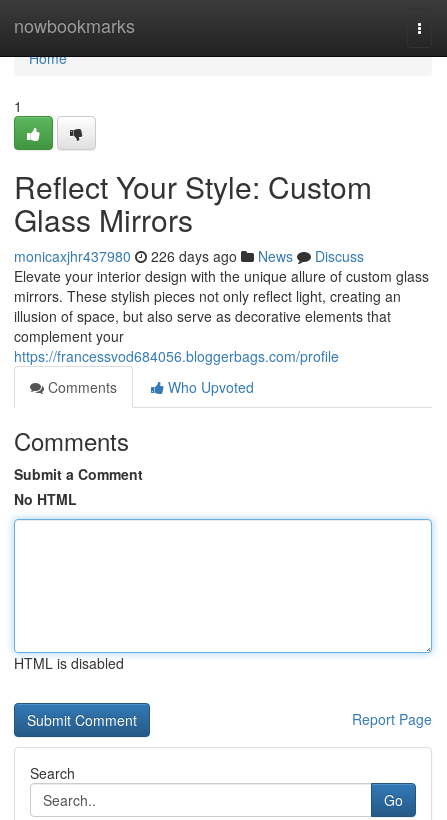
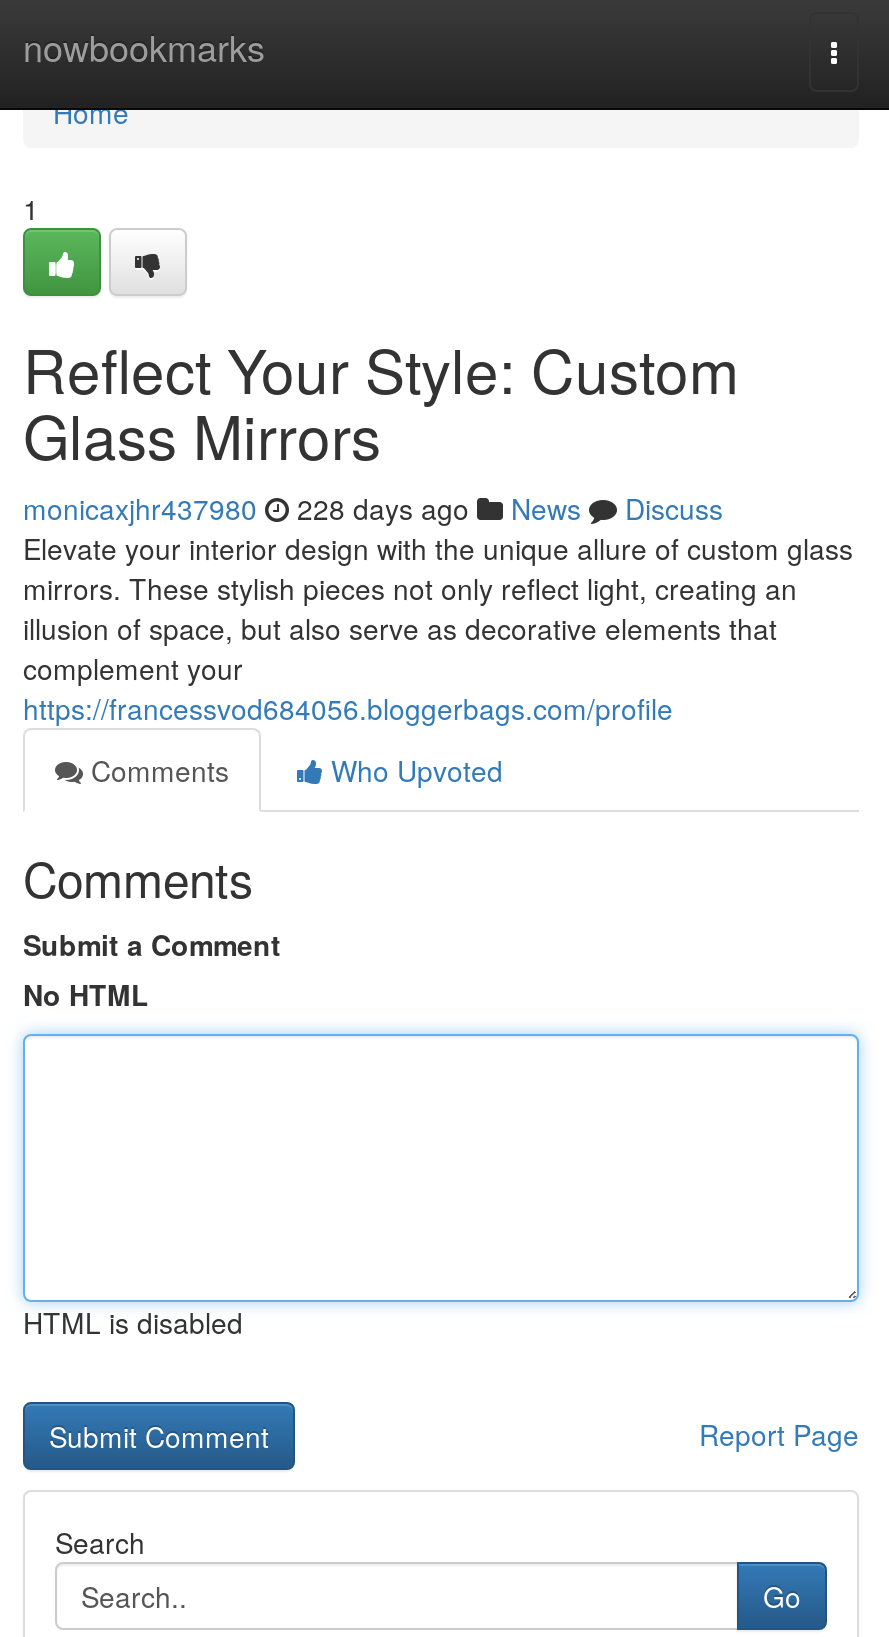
- monicaxjhr437980 226 days ago News Discuss
+ monicaxjhr437980 228 days ago News Discuss
